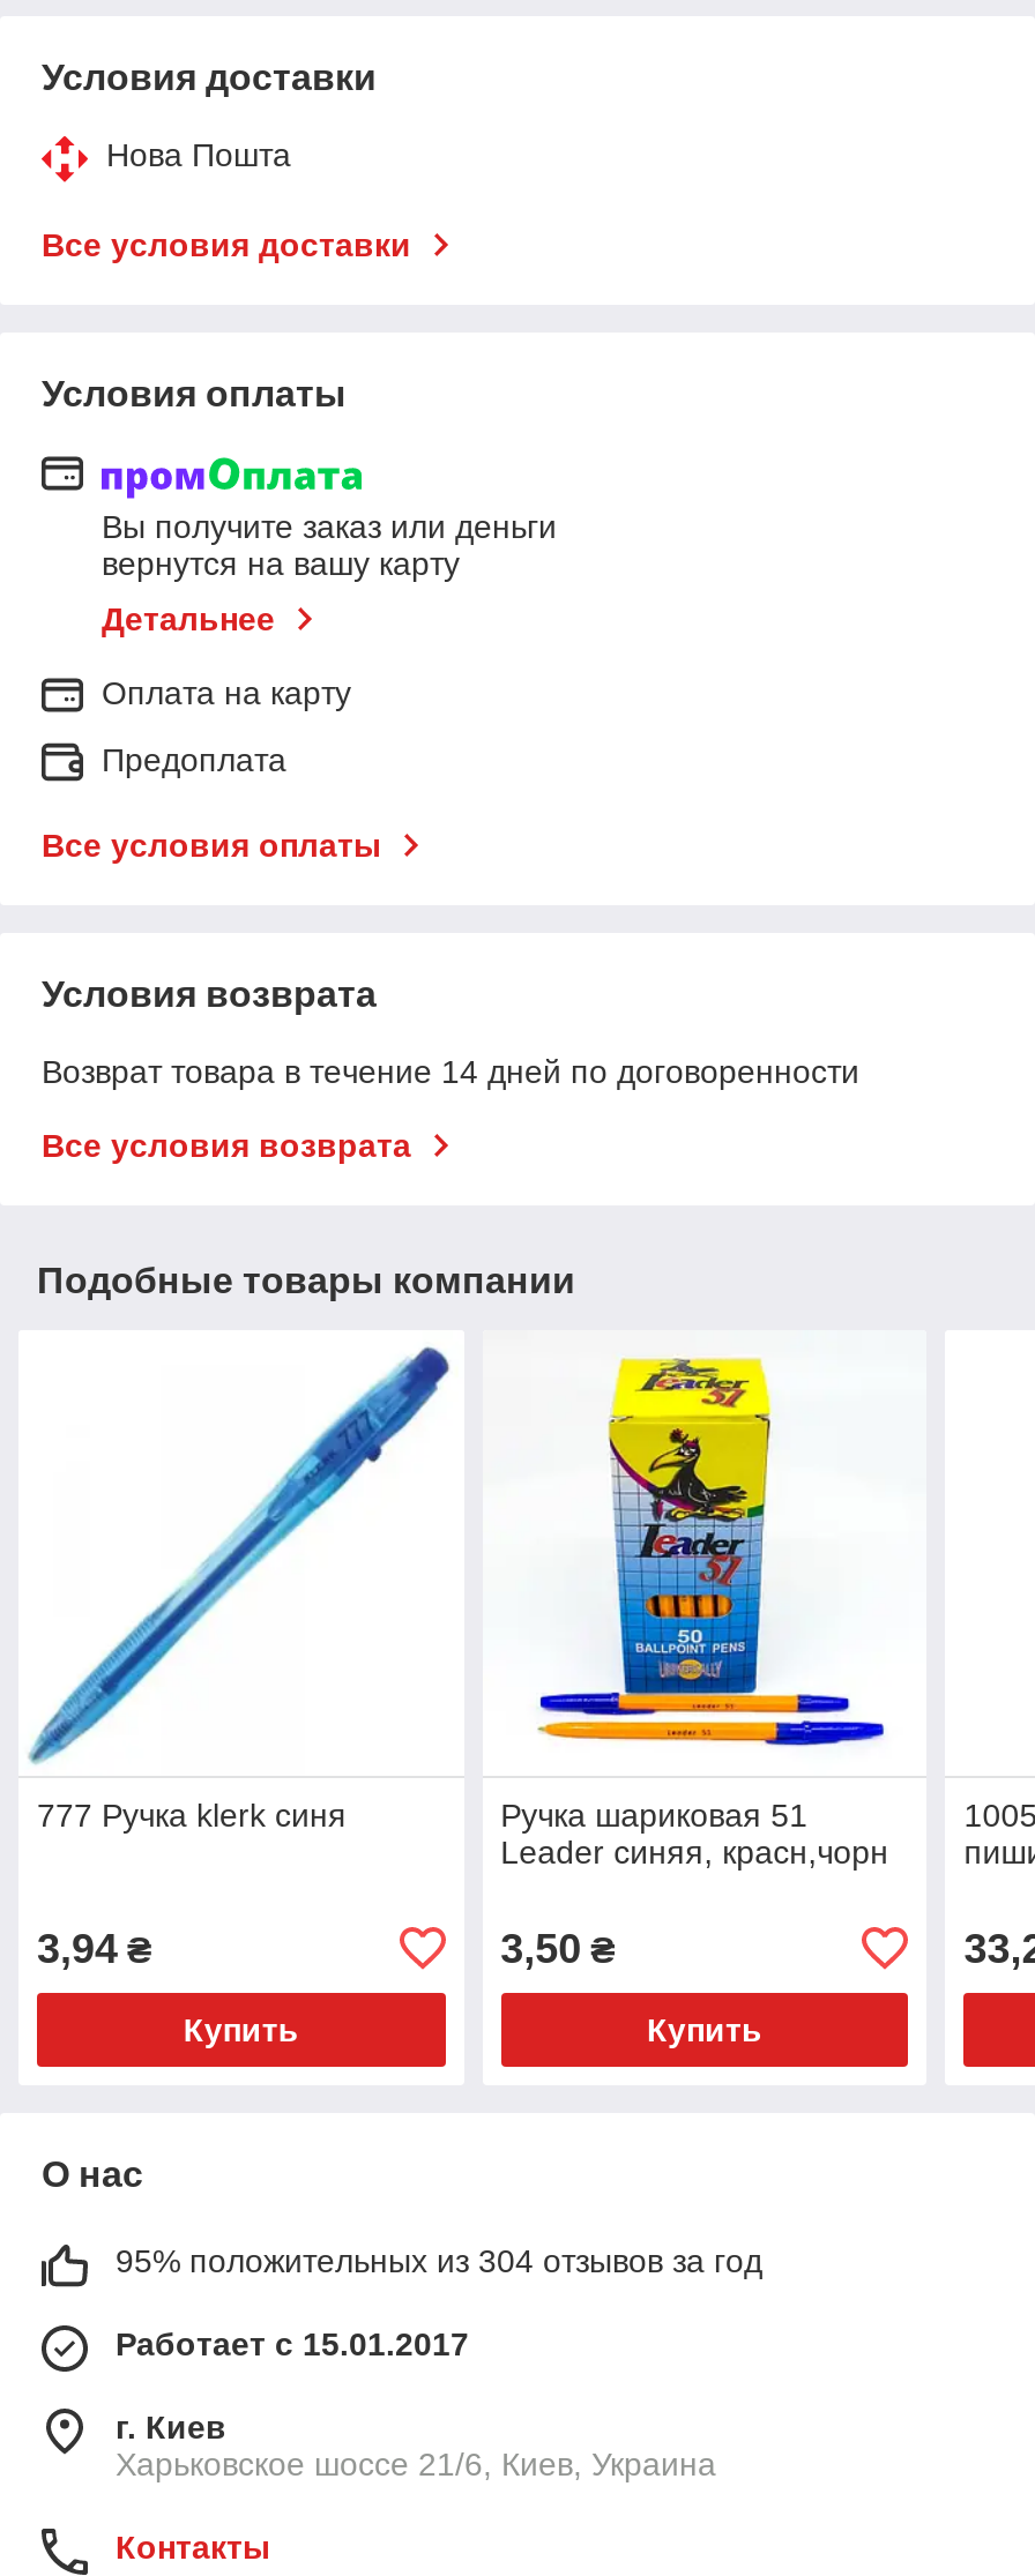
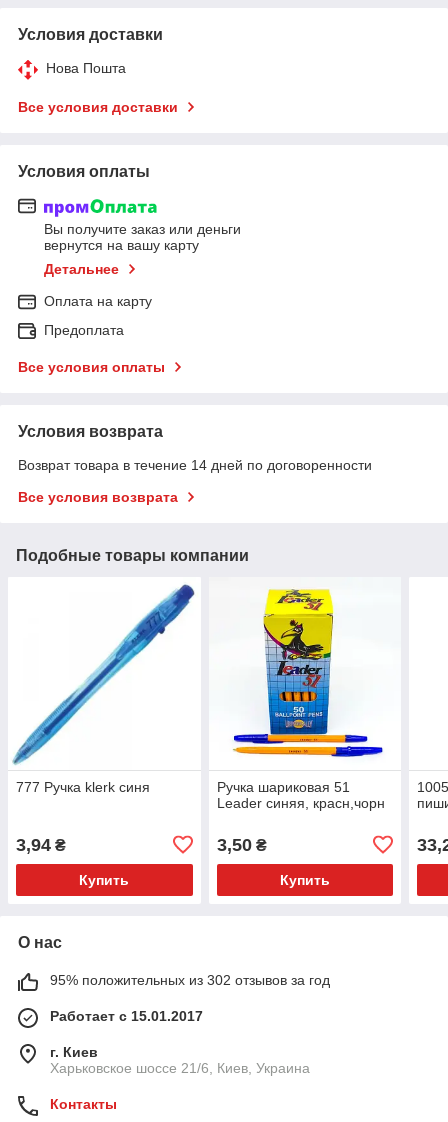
- 95% положительных из 304 отзывов за год
+ 95% положительных из 302 отзывов за год
